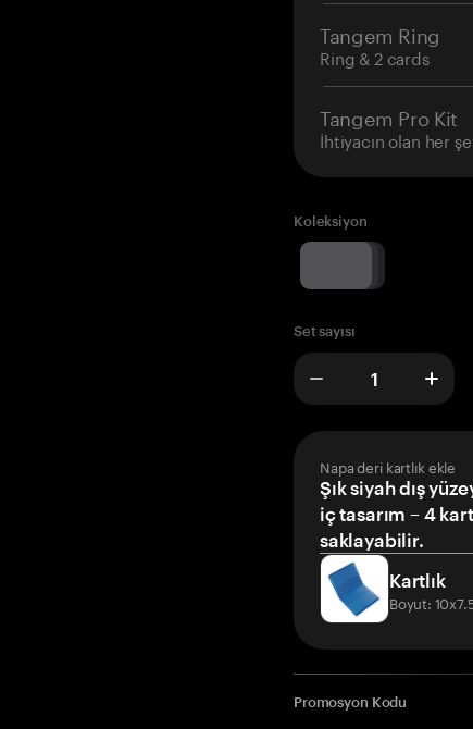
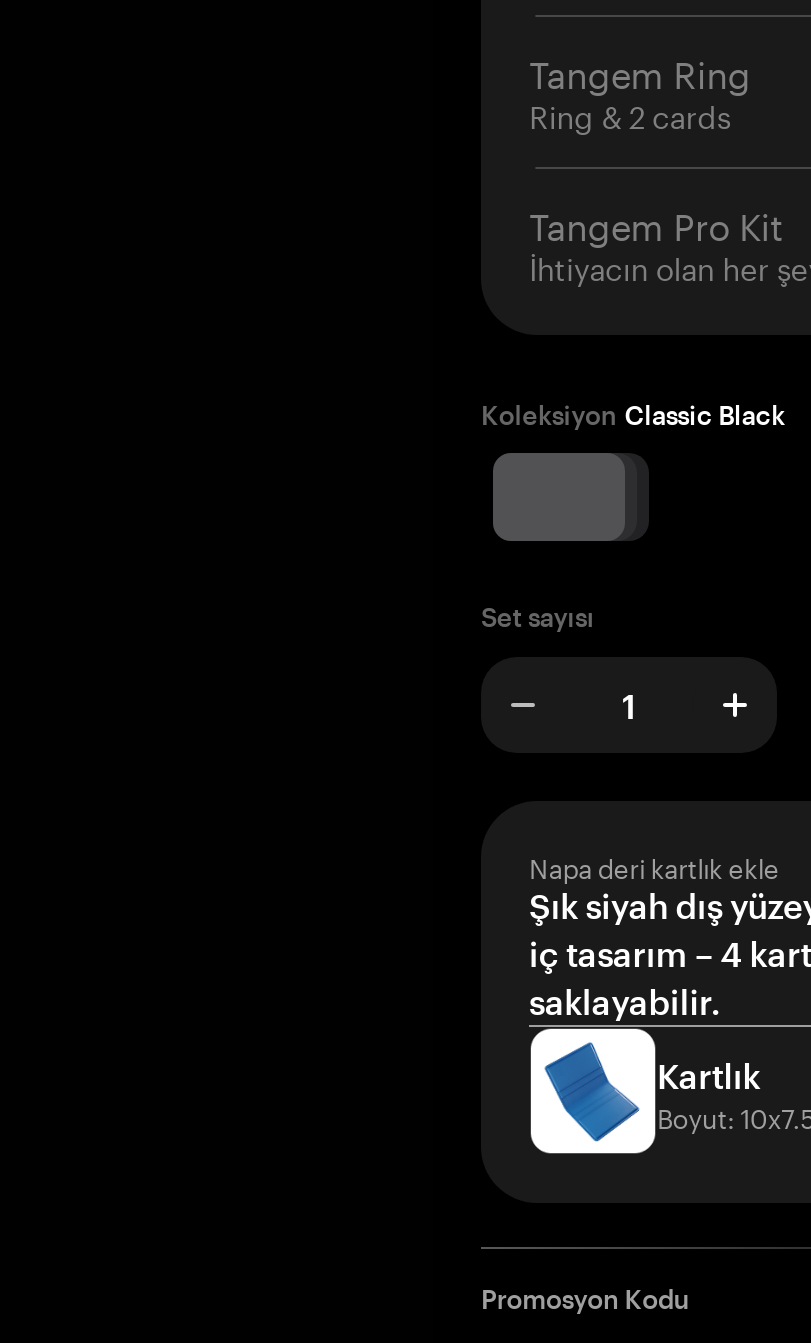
- Koleksiyon
+ Koleksiyon Classic Black
